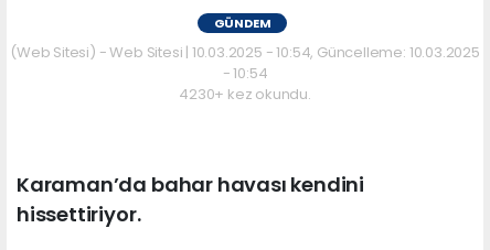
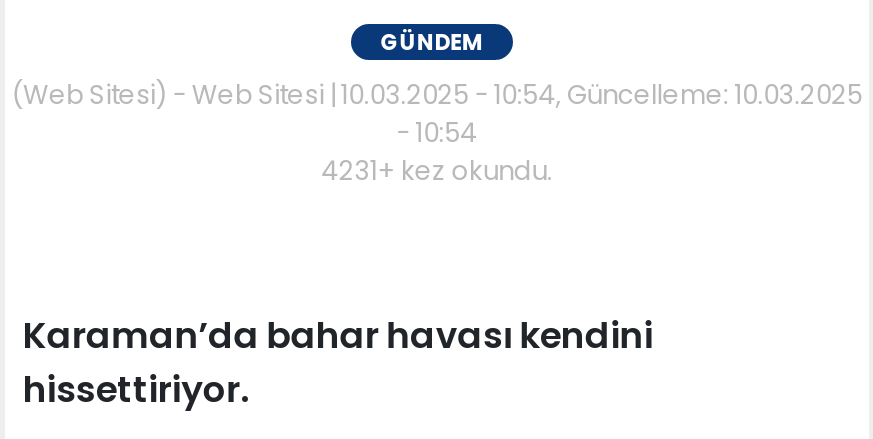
- 4230+ kez okundu.
+ 4231+ kez okundu.
